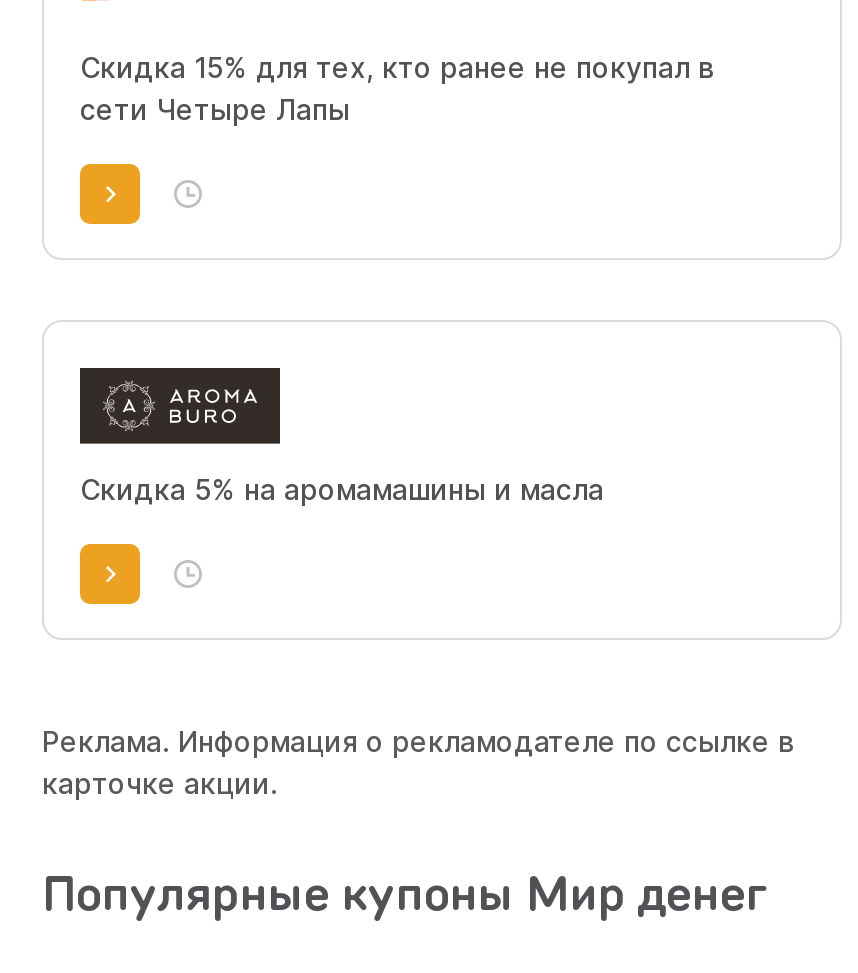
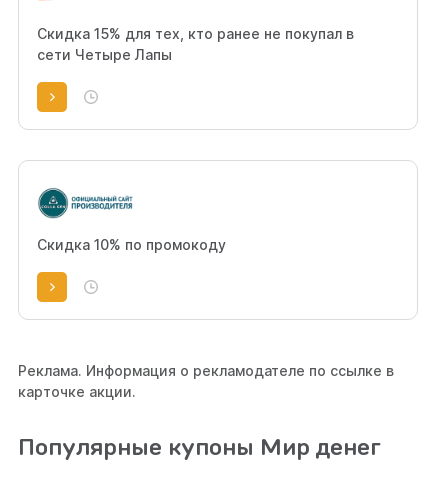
- [image]
- Скидка 5% на аромамашины и масла
+ [image]
+ Скидка 10% по промокоду
